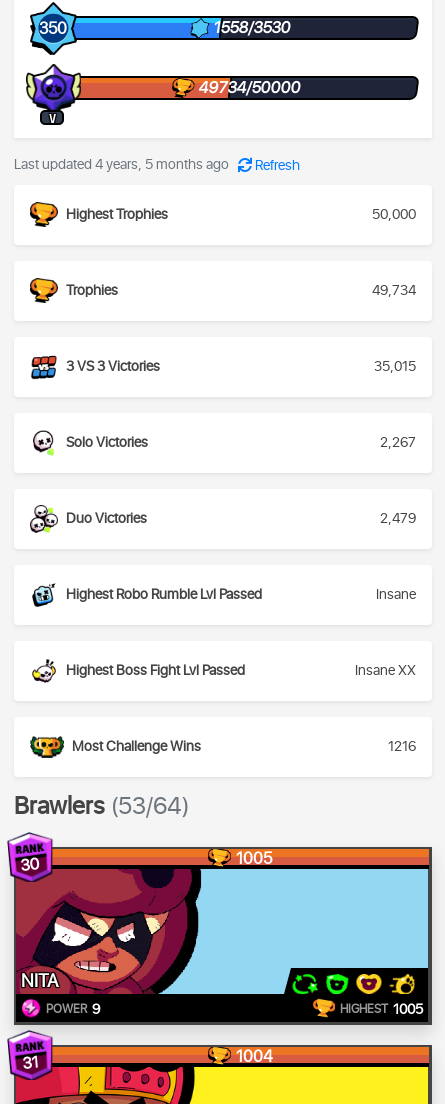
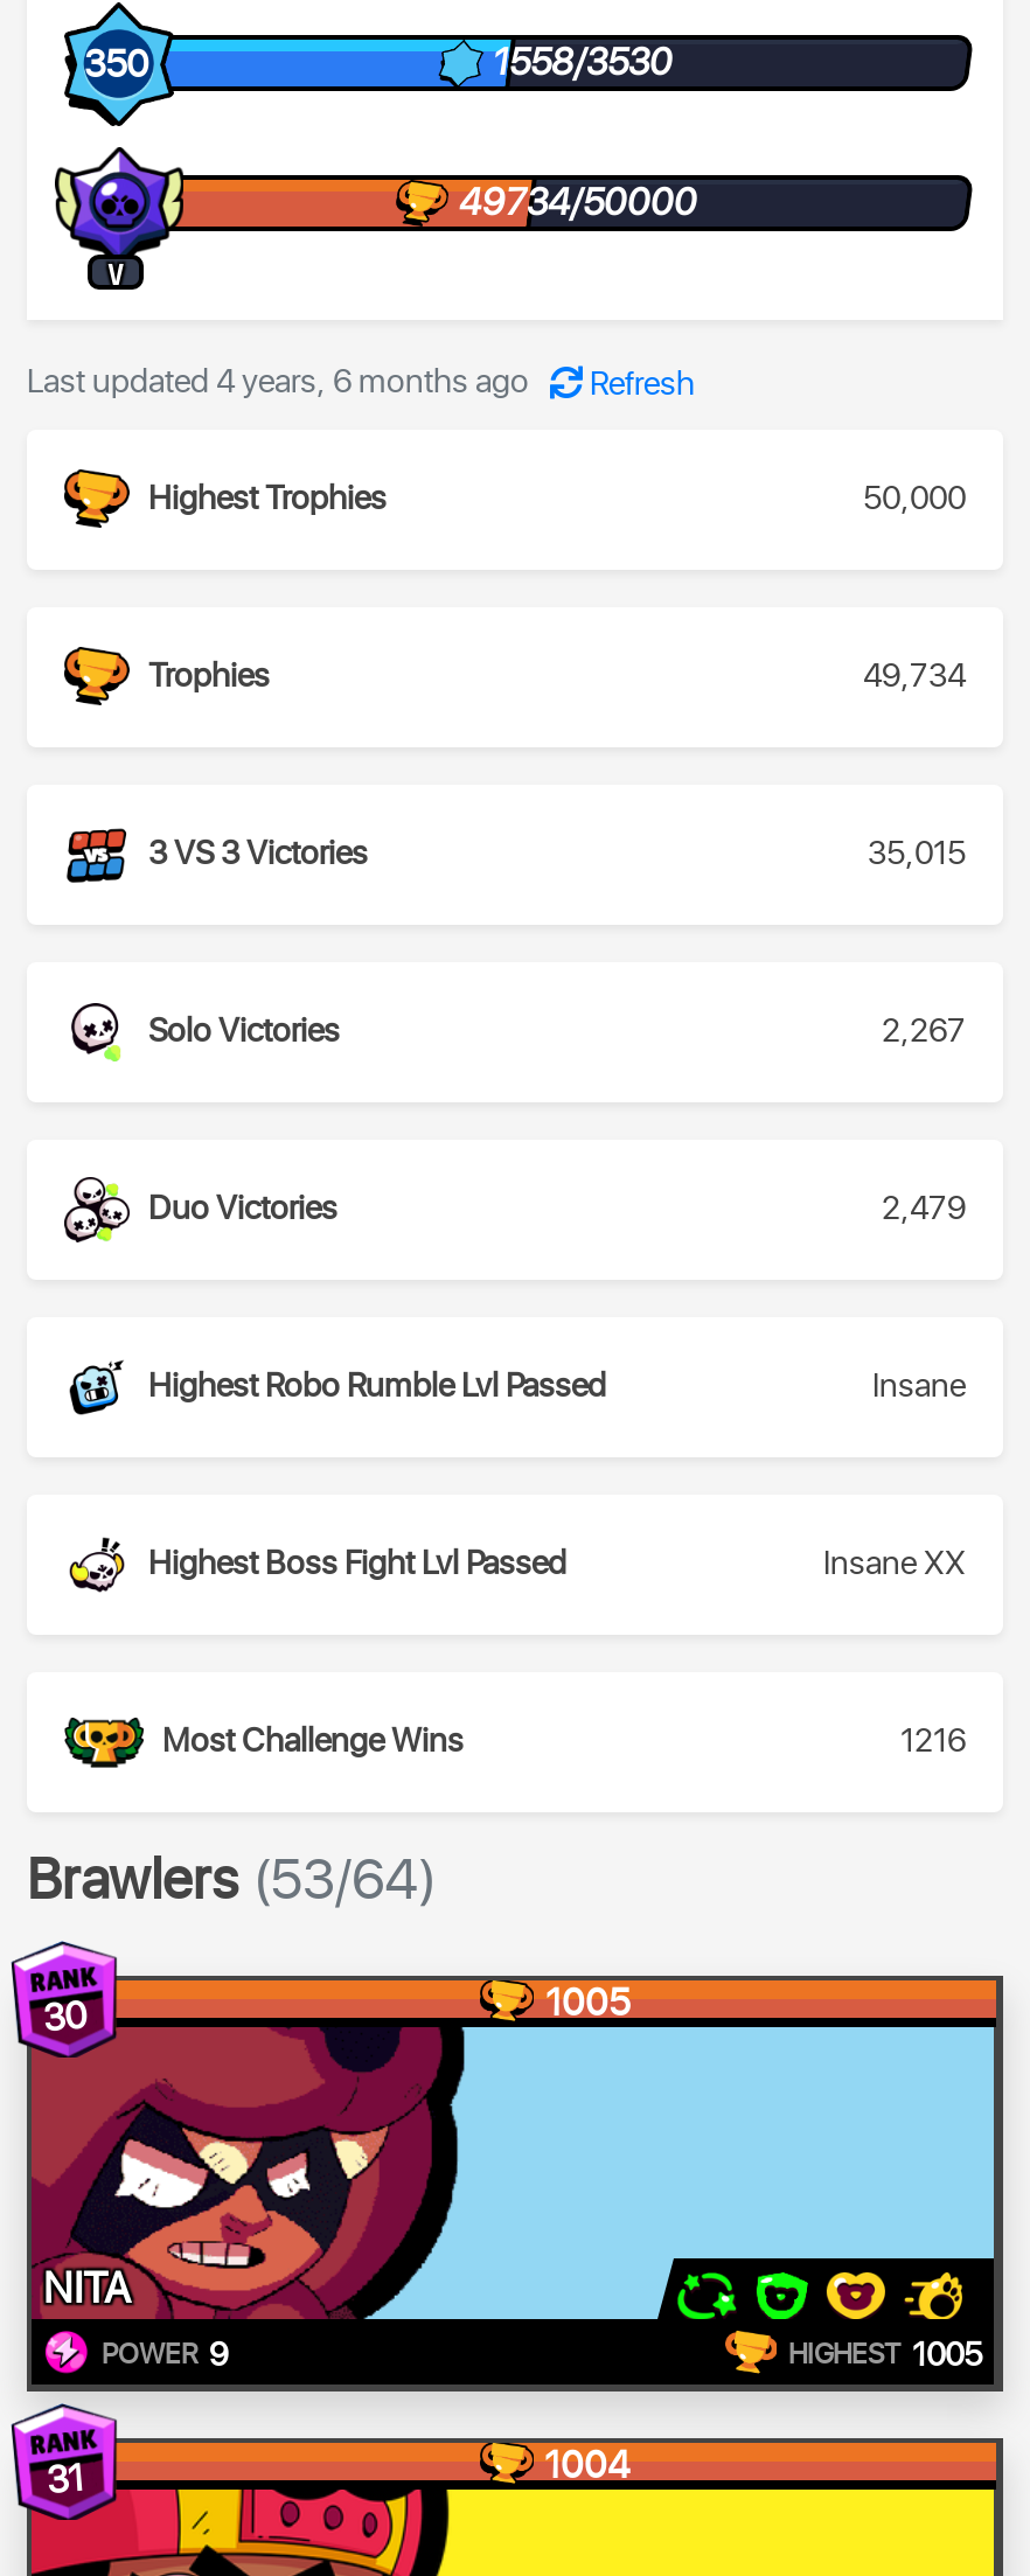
- Last updated 4 years, 5 months ago
+ Last updated 4 years, 6 months ago
